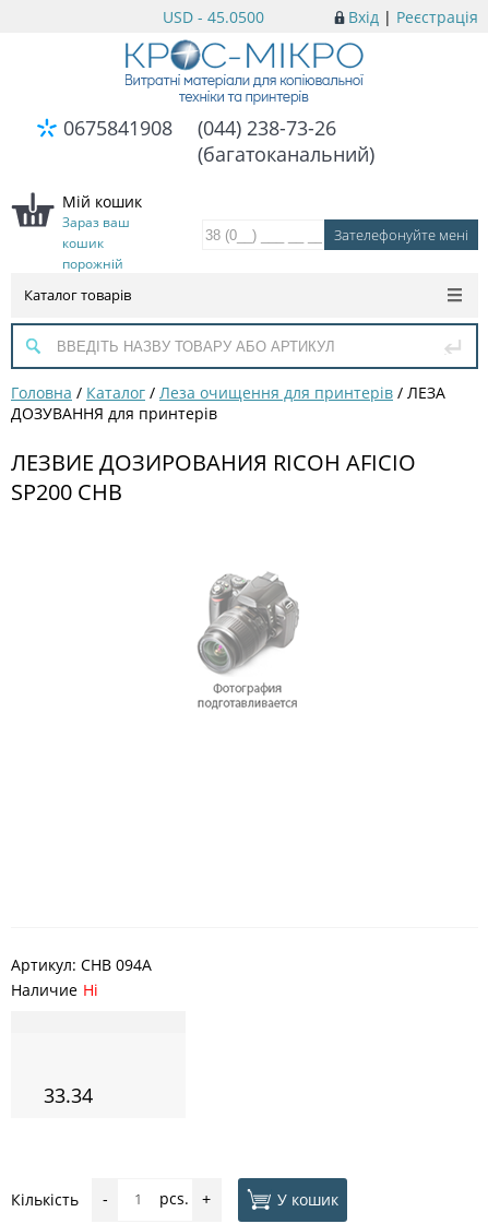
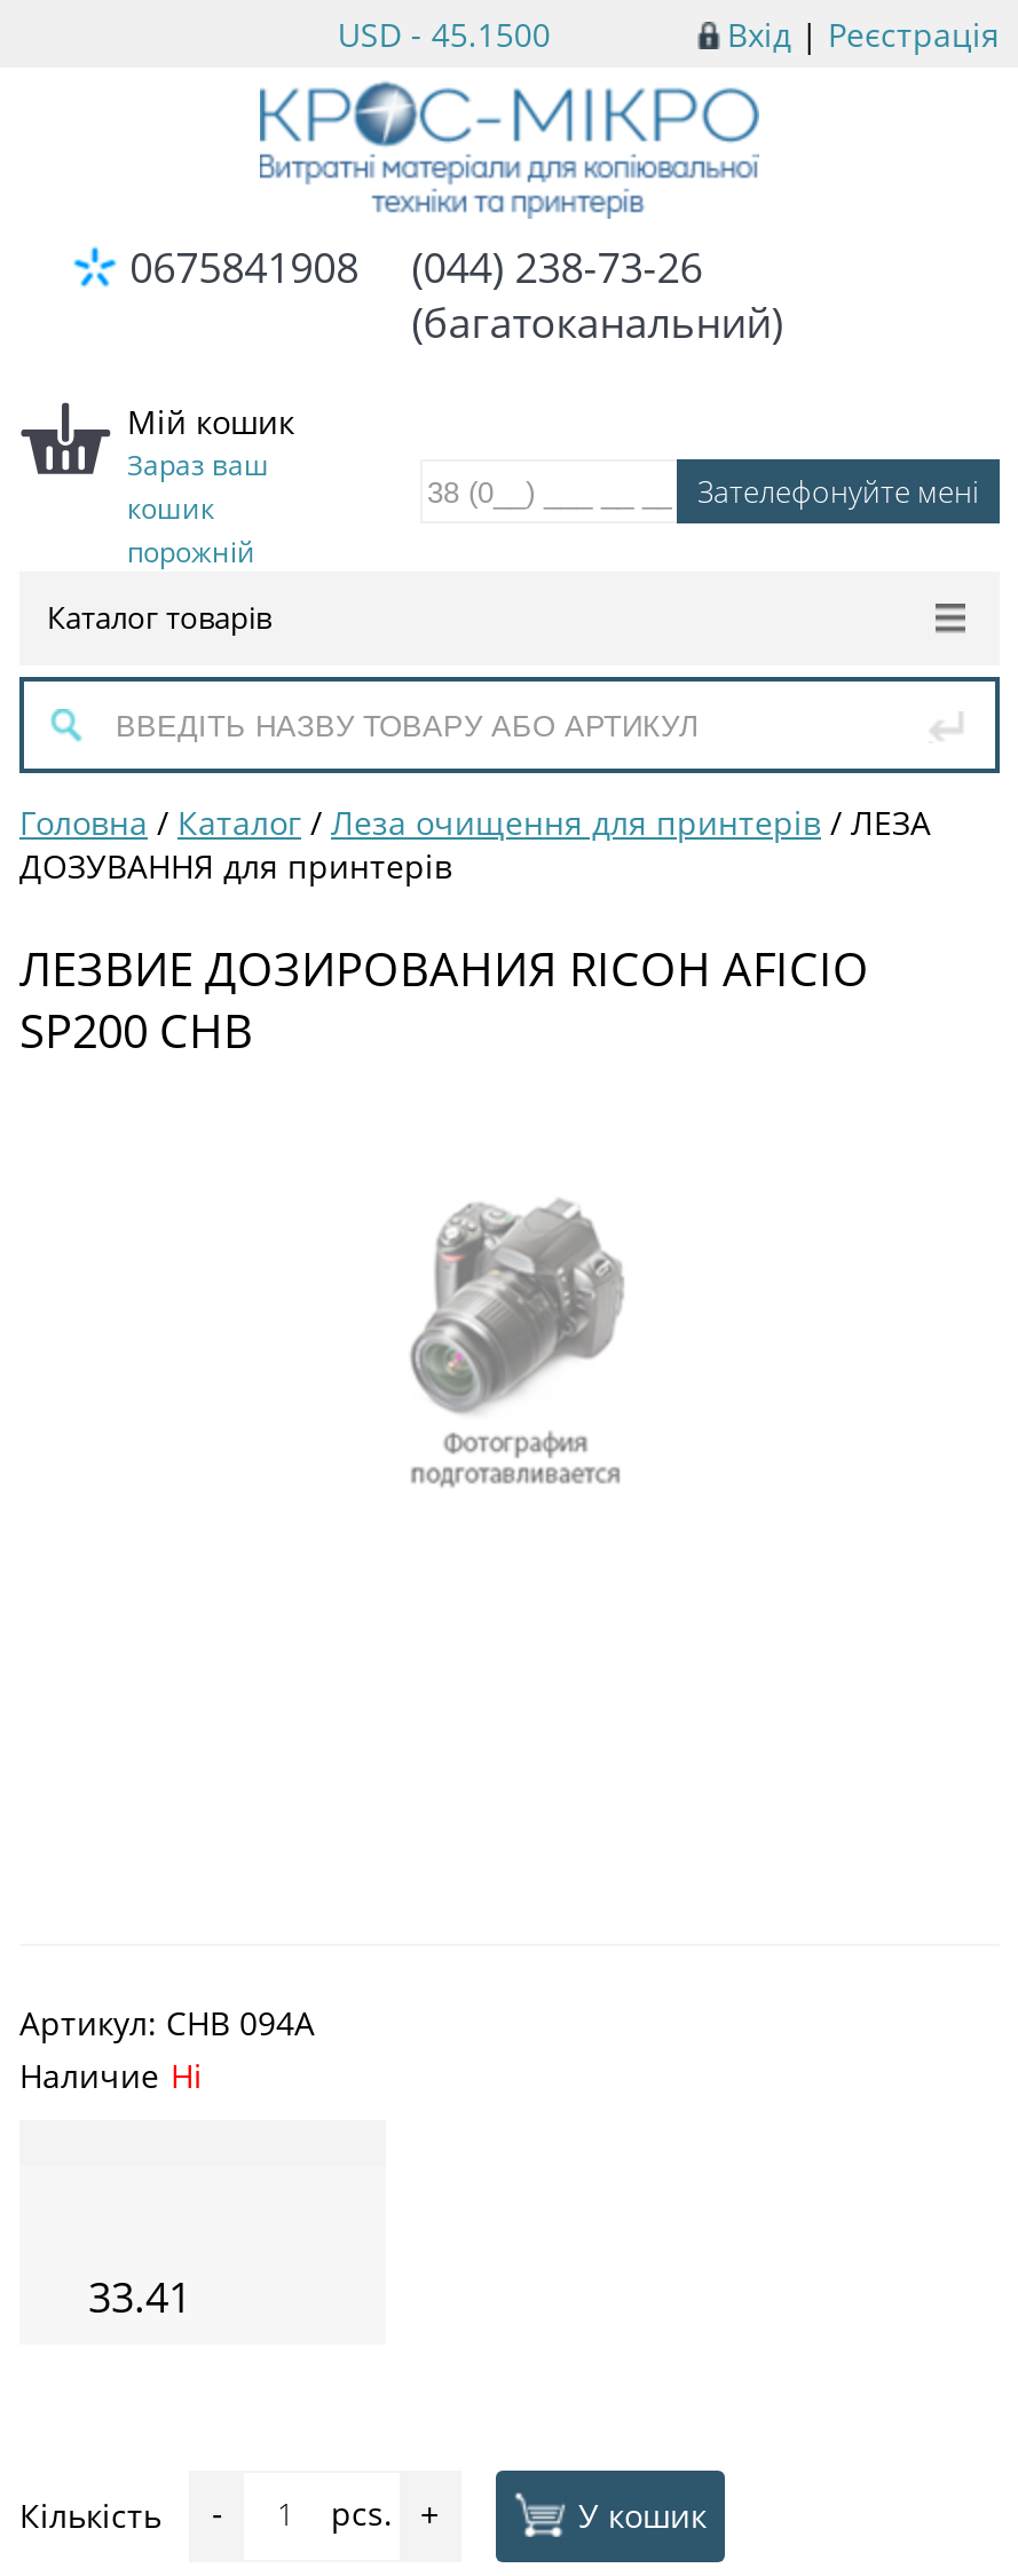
- USD - 45.0500
+ USD - 45.1500

- 33.34
+ 33.41
